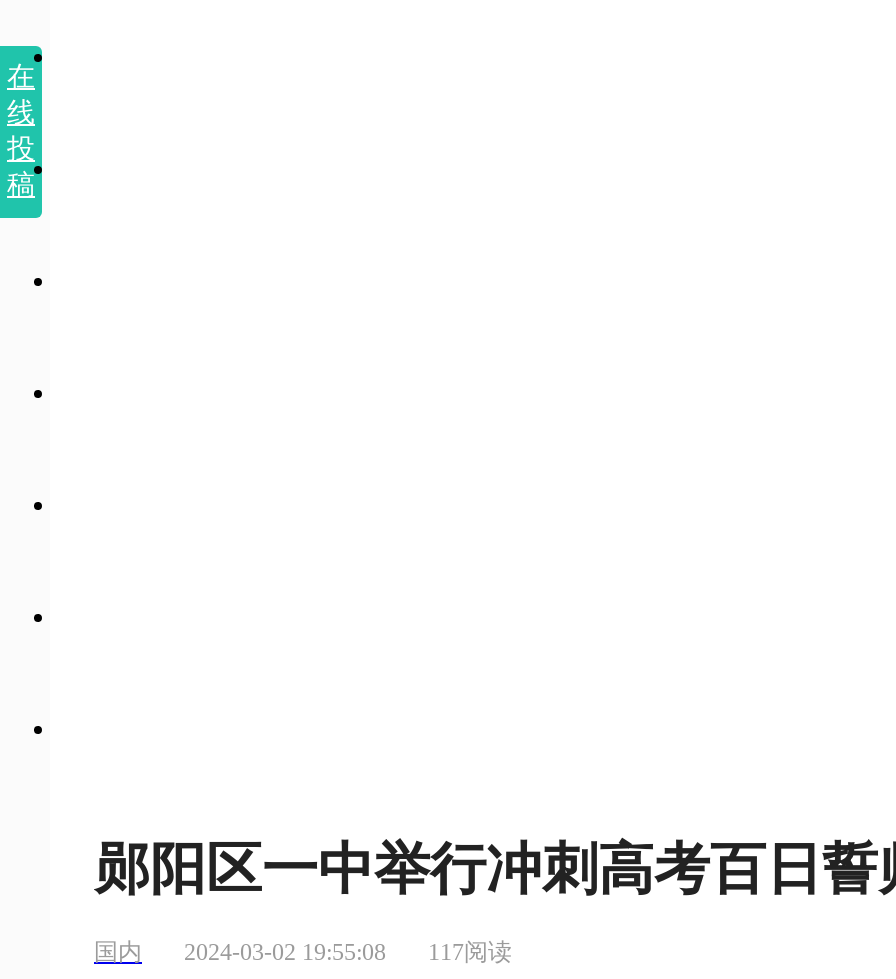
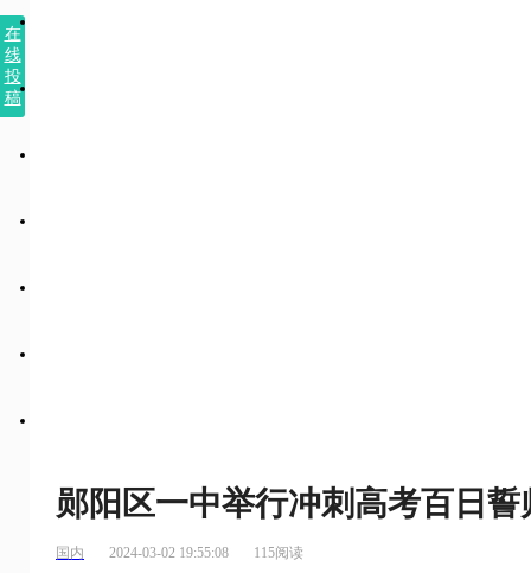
- 117阅读
+ 115阅读
